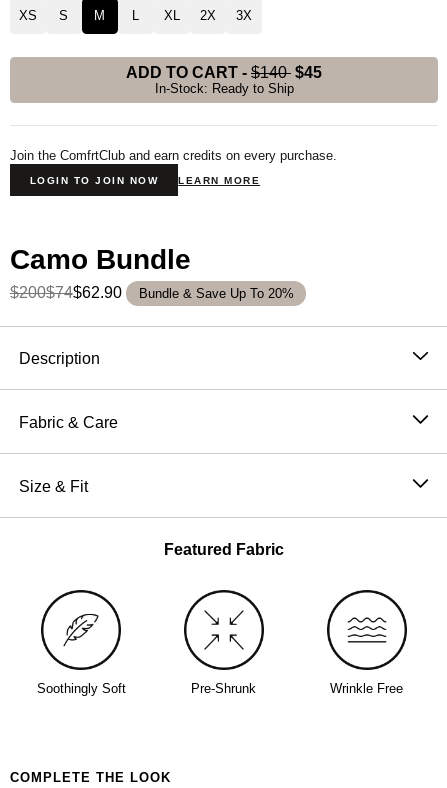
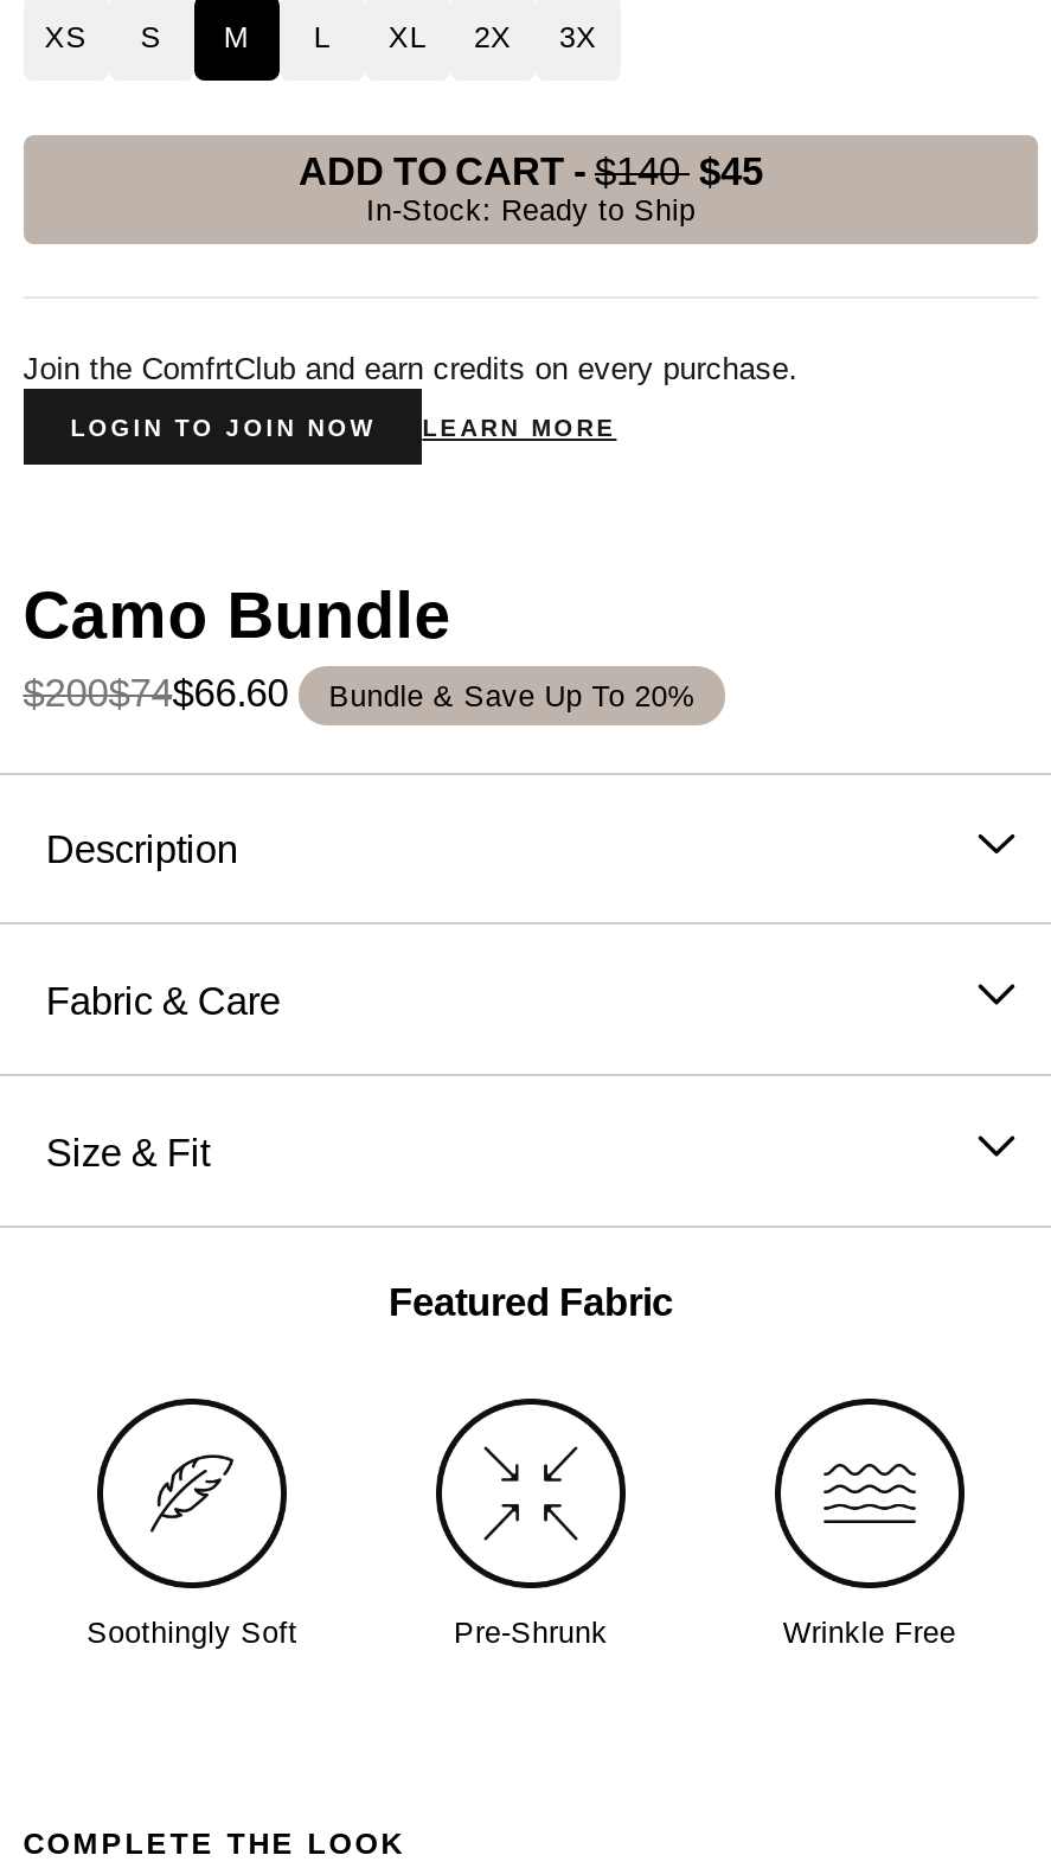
- $200$74$62.90 Bundle & Save Up To 20%
+ $200$74$66.60 Bundle & Save Up To 20%
